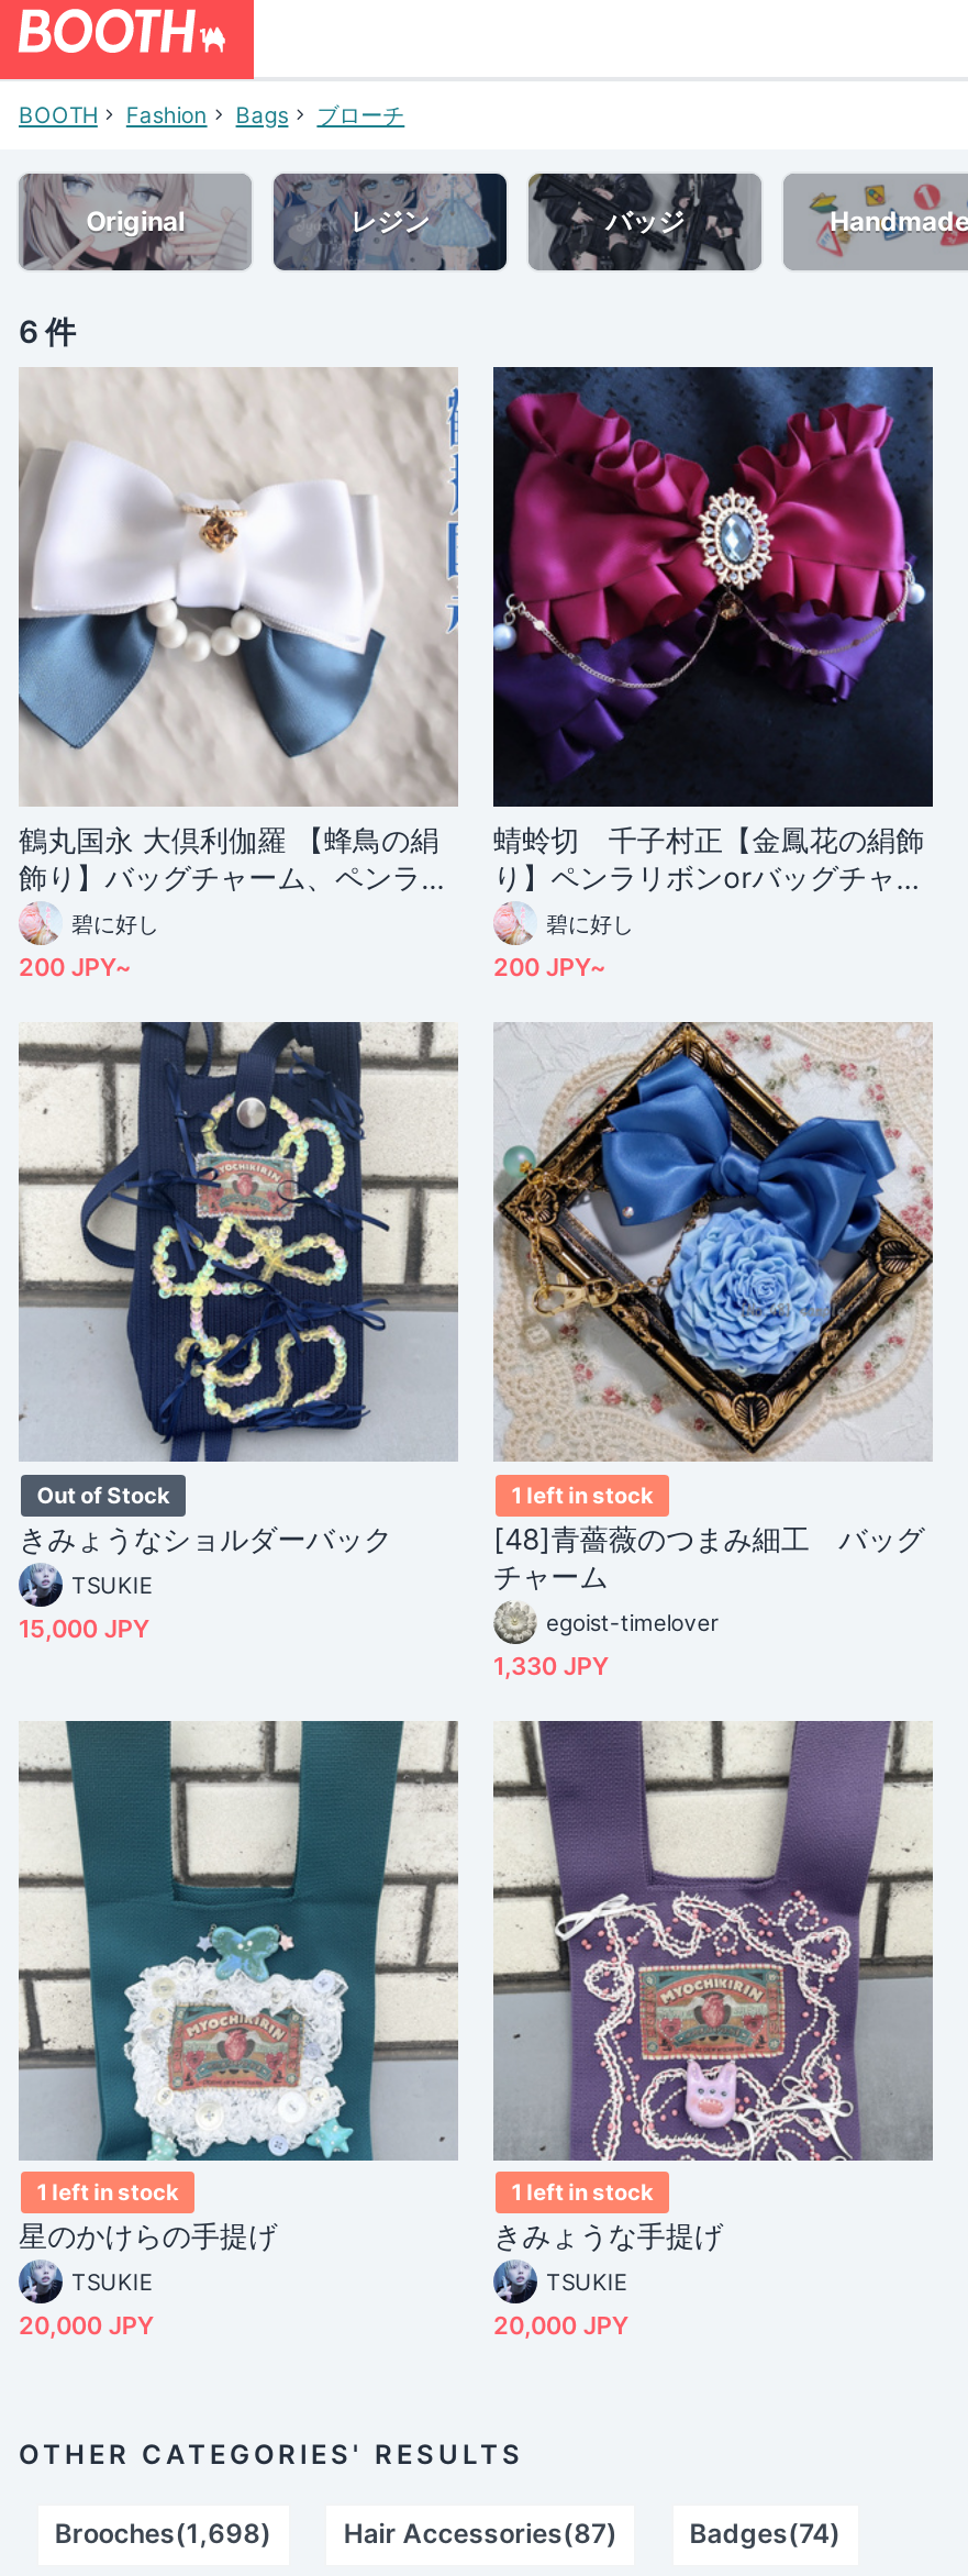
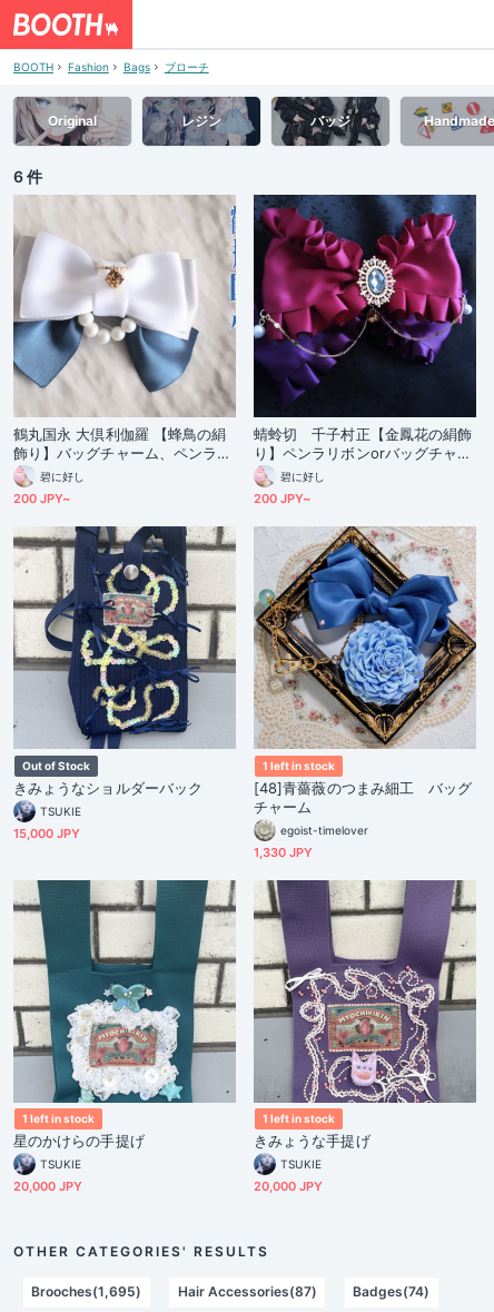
- Brooches(1,698)
+ Brooches(1,695)
